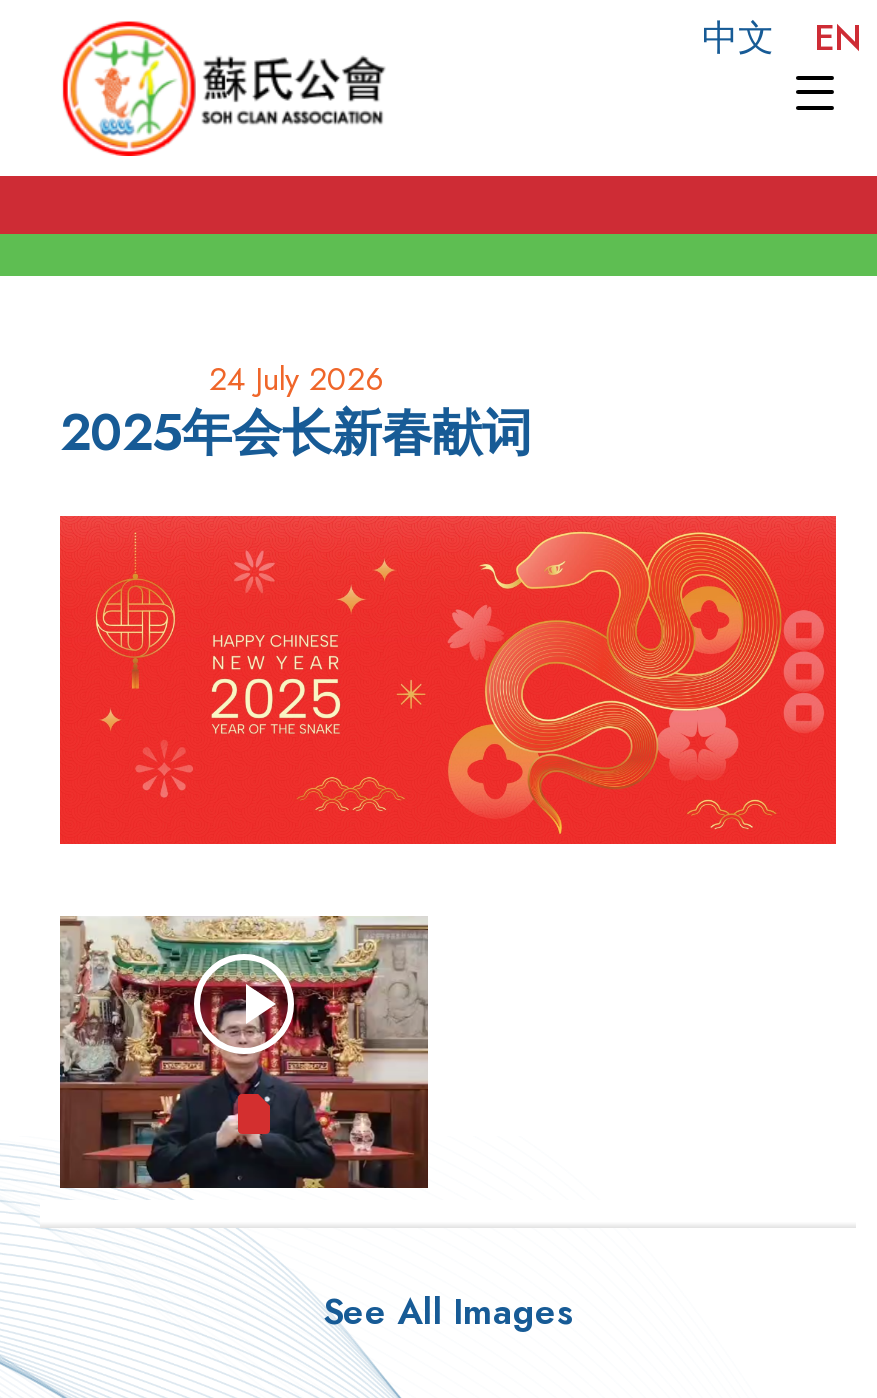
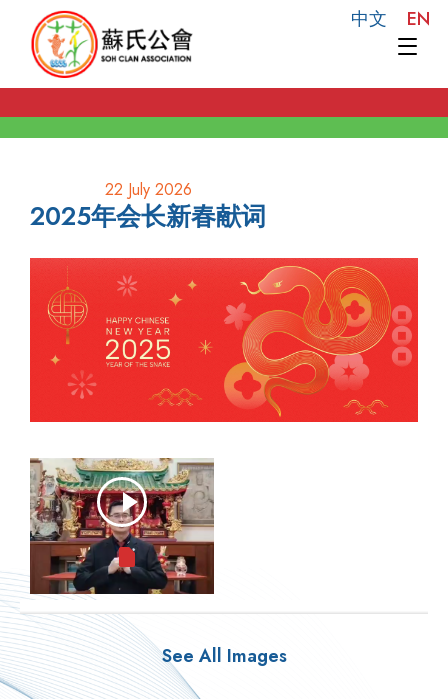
- 24 July 2026
+ 22 July 2026
